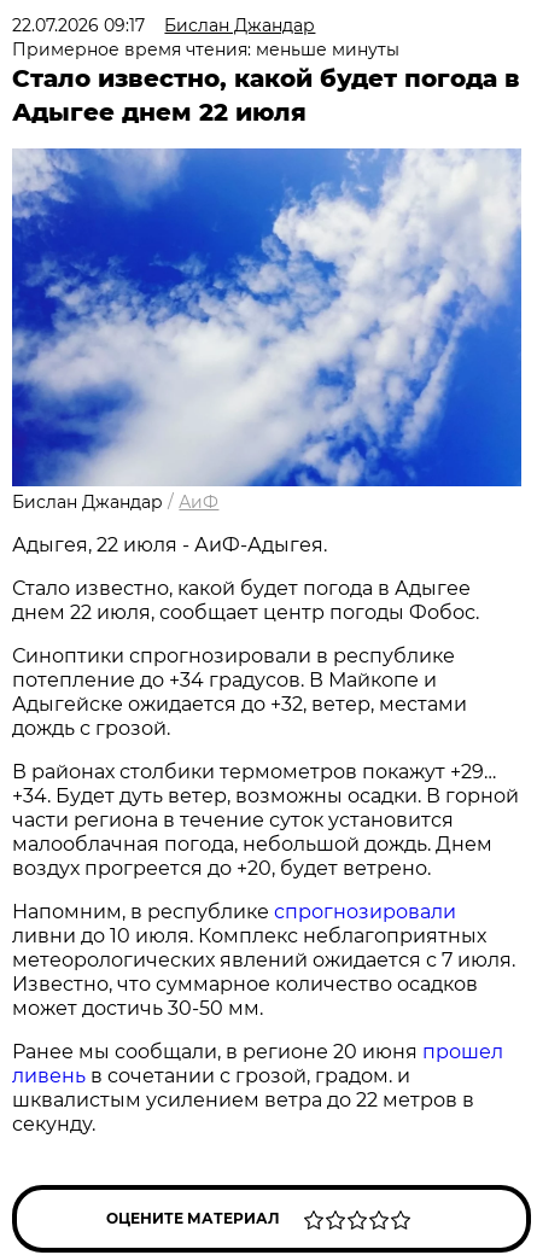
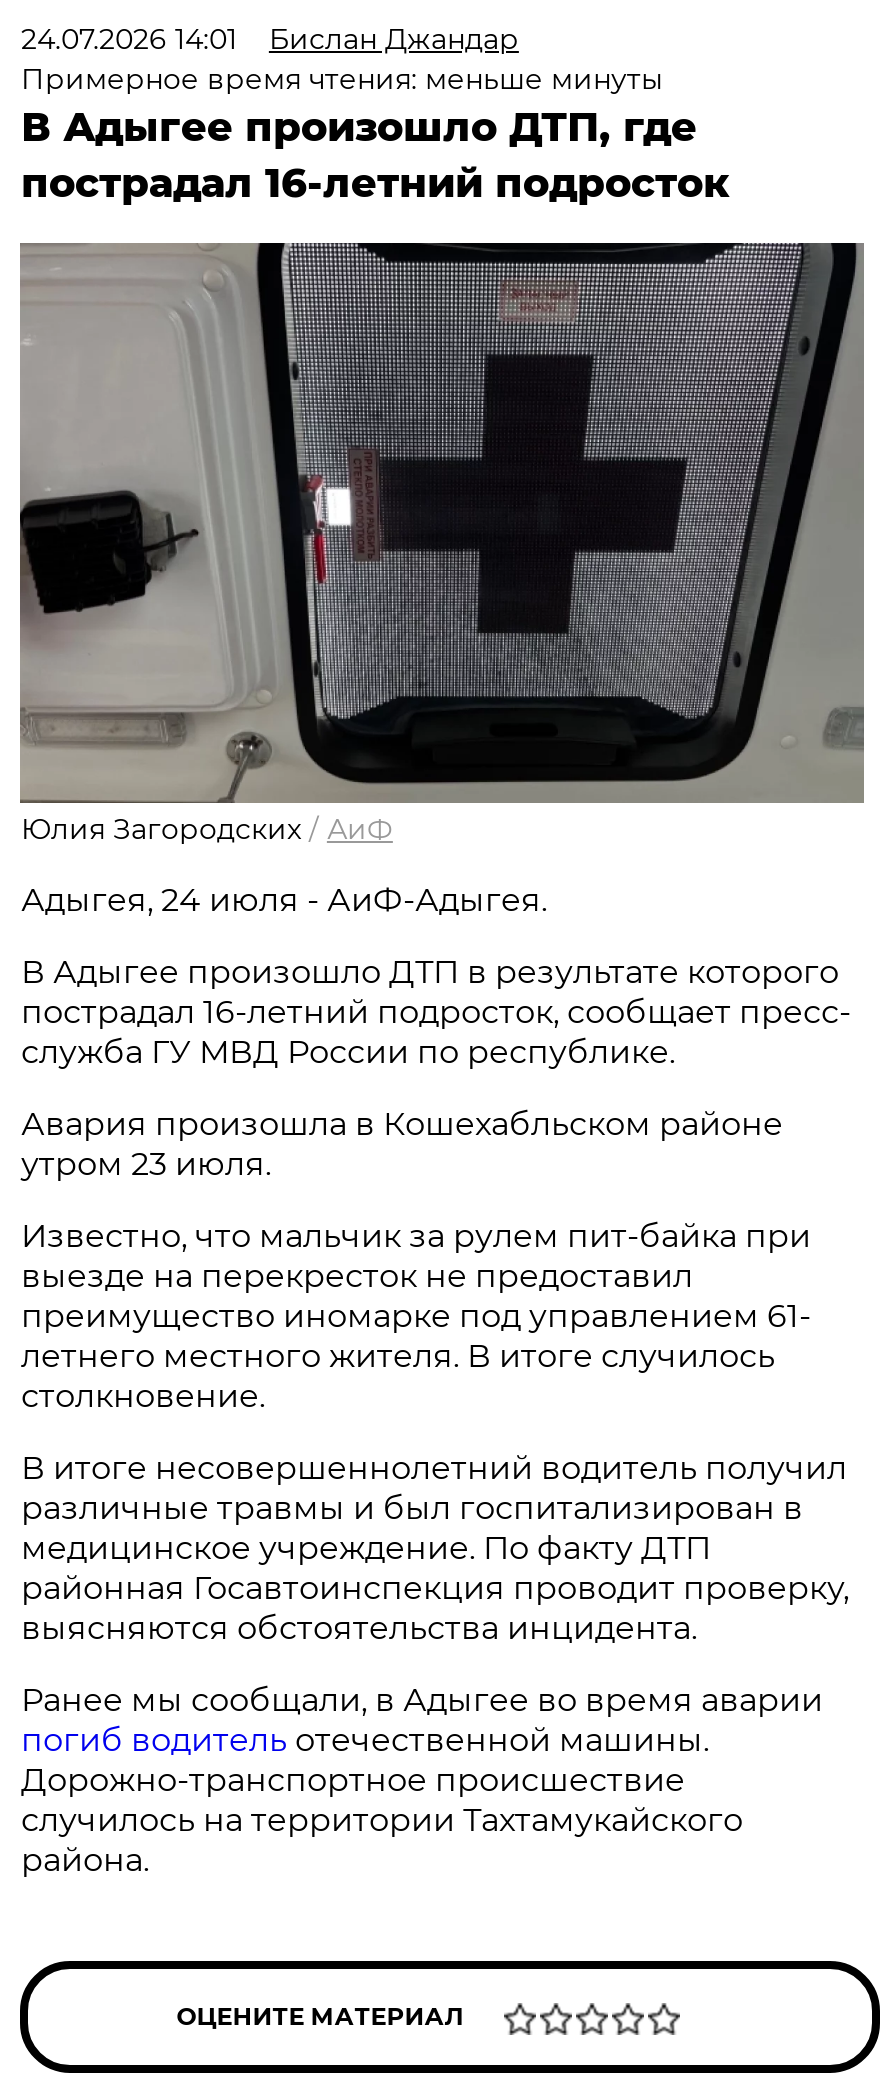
- 22.07.2026 09:17 Бислан Джандар
+ 24.07.2026 14:01 Бислан Джандар

- Стало известно, какой будет погода в
- Адыгее днем 22 июля
+ В Адыгее произошло ДТП, где
+ пострадал 16-летний подросток

- [image]
- Бислан Джандар / АиФ
+ [image]
+ Юлия Загородских / АиФ

- Адыгея, 22 июля - АиФ-Адыгея.
+ Адыгея, 24 июля - АиФ-Адыгея.

- Стало известно, какой будет погода в Адыгее
- днем 22 июля, сообщает центр погоды Фобос.
+ В Адыгее произошло ДТП в результате которого
+ пострадал 16-летний подросток, сообщает пресс-
+ служба ГУ МВД России по республике.

- Синоптики спрогнозировали в республике
- потепление до +34 градусов. В Майкопе и
- Адыгейске ожидается до +32, ветер, местами
- дождь с грозой.
+ Авария произошла в Кошехабльском районе
+ утром 23 июля.

- В районах столбики термометров покажут +29…
- +34. Будет дуть ветер, возможны осадки. В горной
- части региона в течение суток установится
- малооблачная погода, небольшой дождь. Днем
- воздух прогреется до +20, будет ветрено.
+ Известно, что мальчик за рулем пит-байка при
+ выезде на перекресток не предоставил
+ преимущество иномарке под управлением 61-
+ летнего местного жителя. В итоге случилось
+ столкновение.

- Напомним, в республике спрогнозировали
- ливни до 10 июля. Комплекс неблагоприятных
- метеорологических явлений ожидается с 7 июля.
- Известно, что суммарное количество осадков
- может достичь 30-50 мм.
+ В итоге несовершеннолетний водитель получил
+ различные травмы и был госпитализирован в
+ медицинское учреждение. По факту ДТП
+ районная Госавтоинспекция проводит проверку,
+ выясняются обстоятельства инцидента.

- Ранее мы сообщали, в регионе 20 июня прошел
- ливень в сочетании с грозой, градом. и
- шквалистым усилением ветра до 22 метров в
- секунду.
+ Ранее мы сообщали, в Адыгее во время аварии
+ погиб водитель отечественной машины.
+ Дорожно-транспортное происшествие
+ случилось на территории Тахтамукайского
+ района.
